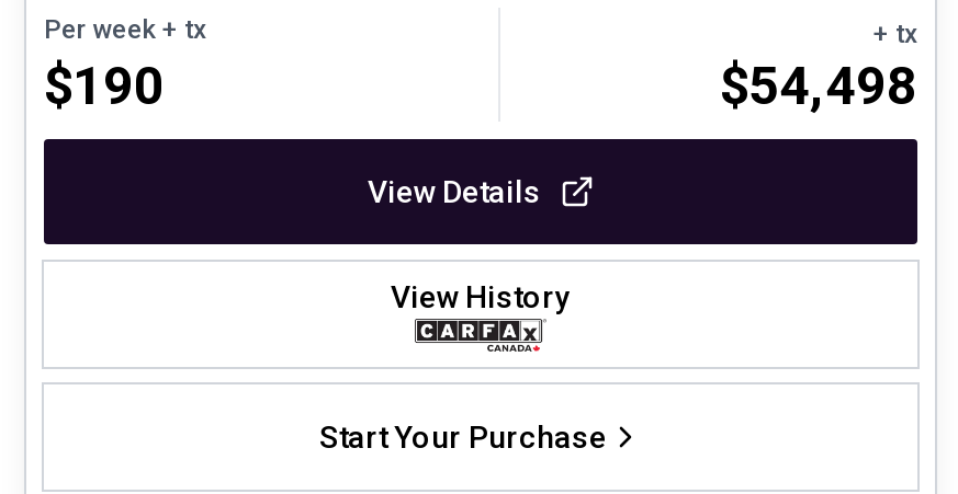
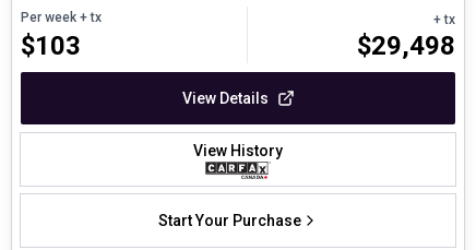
- $190
+ $103

- $54,498
+ $29,498
